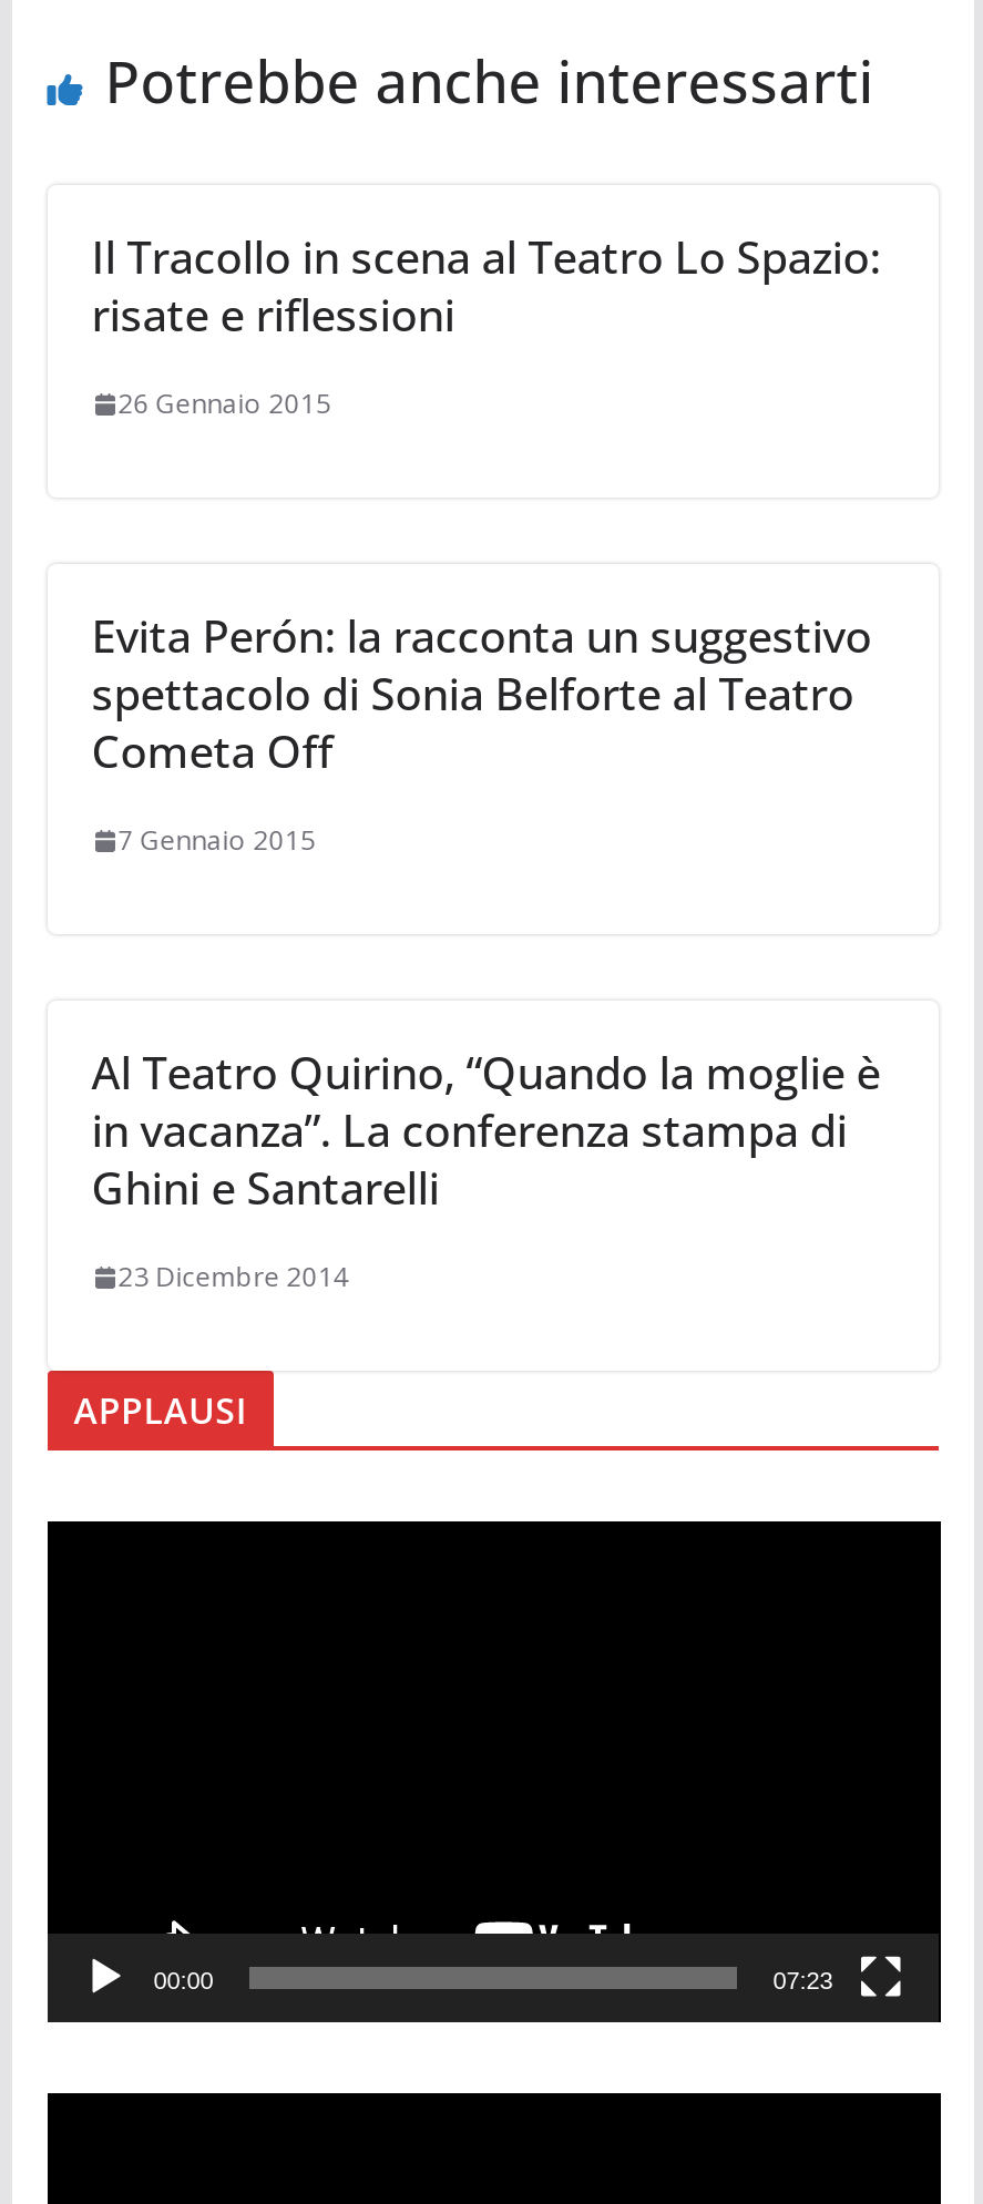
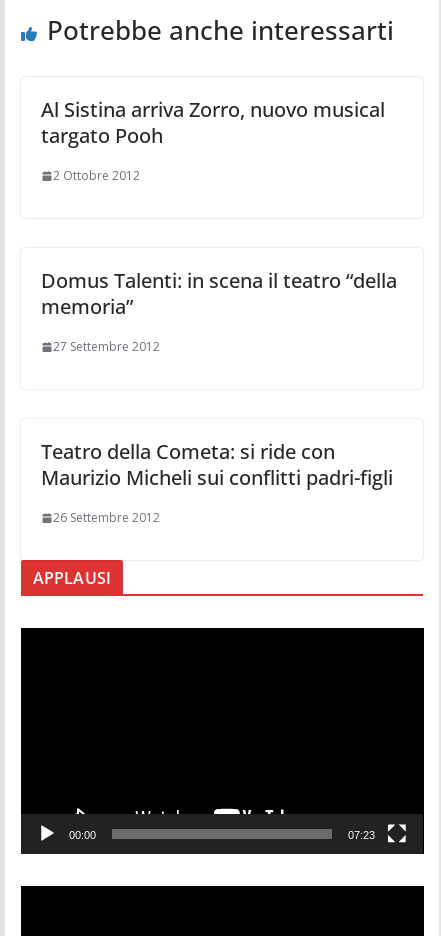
- Il Tracollo in scena al Teatro Lo Spazio:
- risate e riflessioni
+ Al Sistina arriva Zorro, nuovo musical
+ targato Pooh

- 26 Gennaio 2015
+ 2 Ottobre 2012

- Evita Perón: la racconta un suggestivo
- spettacolo di Sonia Belforte al Teatro
- Cometa Off
+ Domus Talenti: in scena il teatro “della
+ memoria”

- 7 Gennaio 2015
+ 27 Settembre 2012

- Al Teatro Quirino, “Quando la moglie è
- in vacanza”. La conferenza stampa di
- Ghini e Santarelli
+ Teatro della Cometa: si ride con
+ Maurizio Micheli sui conflitti padri-figli

- 23 Dicembre 2014
+ 26 Settembre 2012
